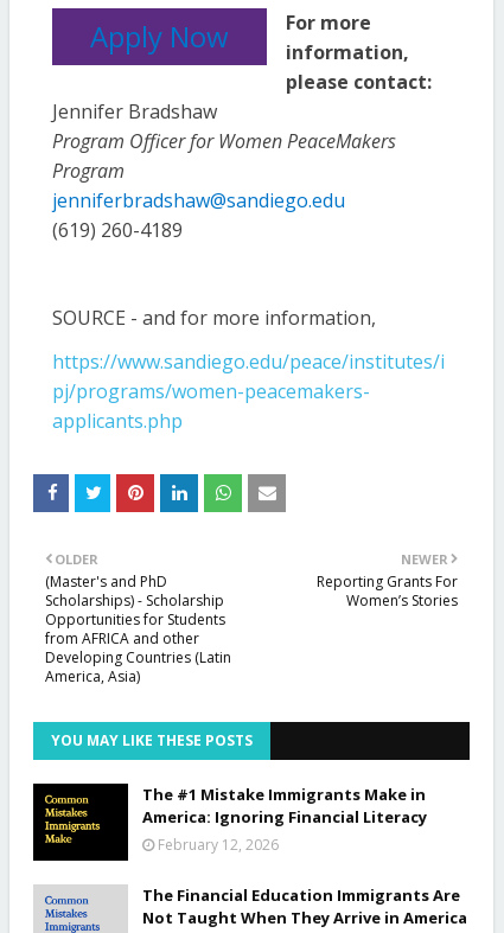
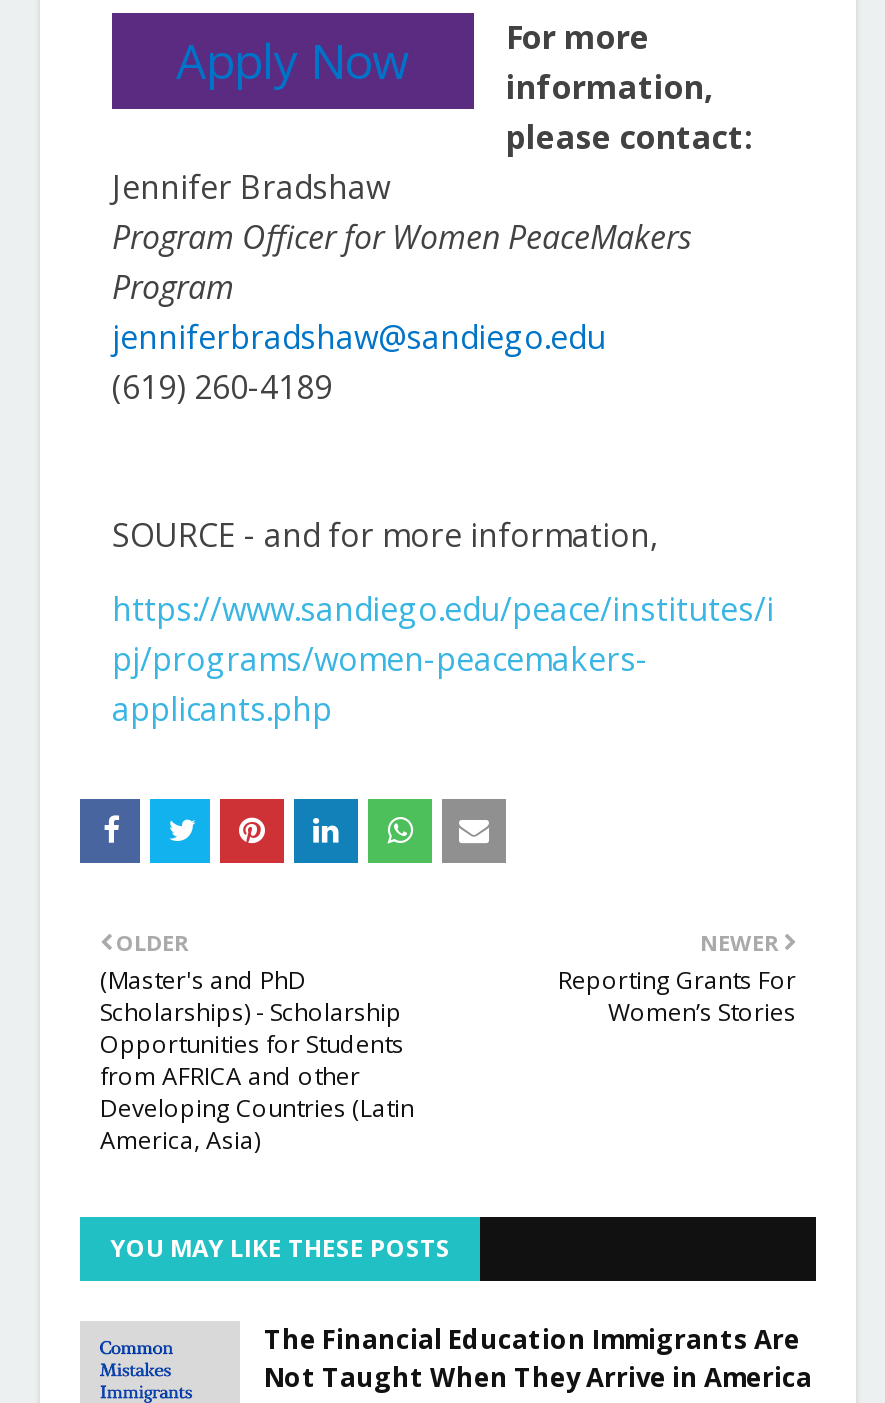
- [image]
- The #1 Mistake Immigrants Make in
- America: Ignoring Financial Literacy
- February 12, 2026
